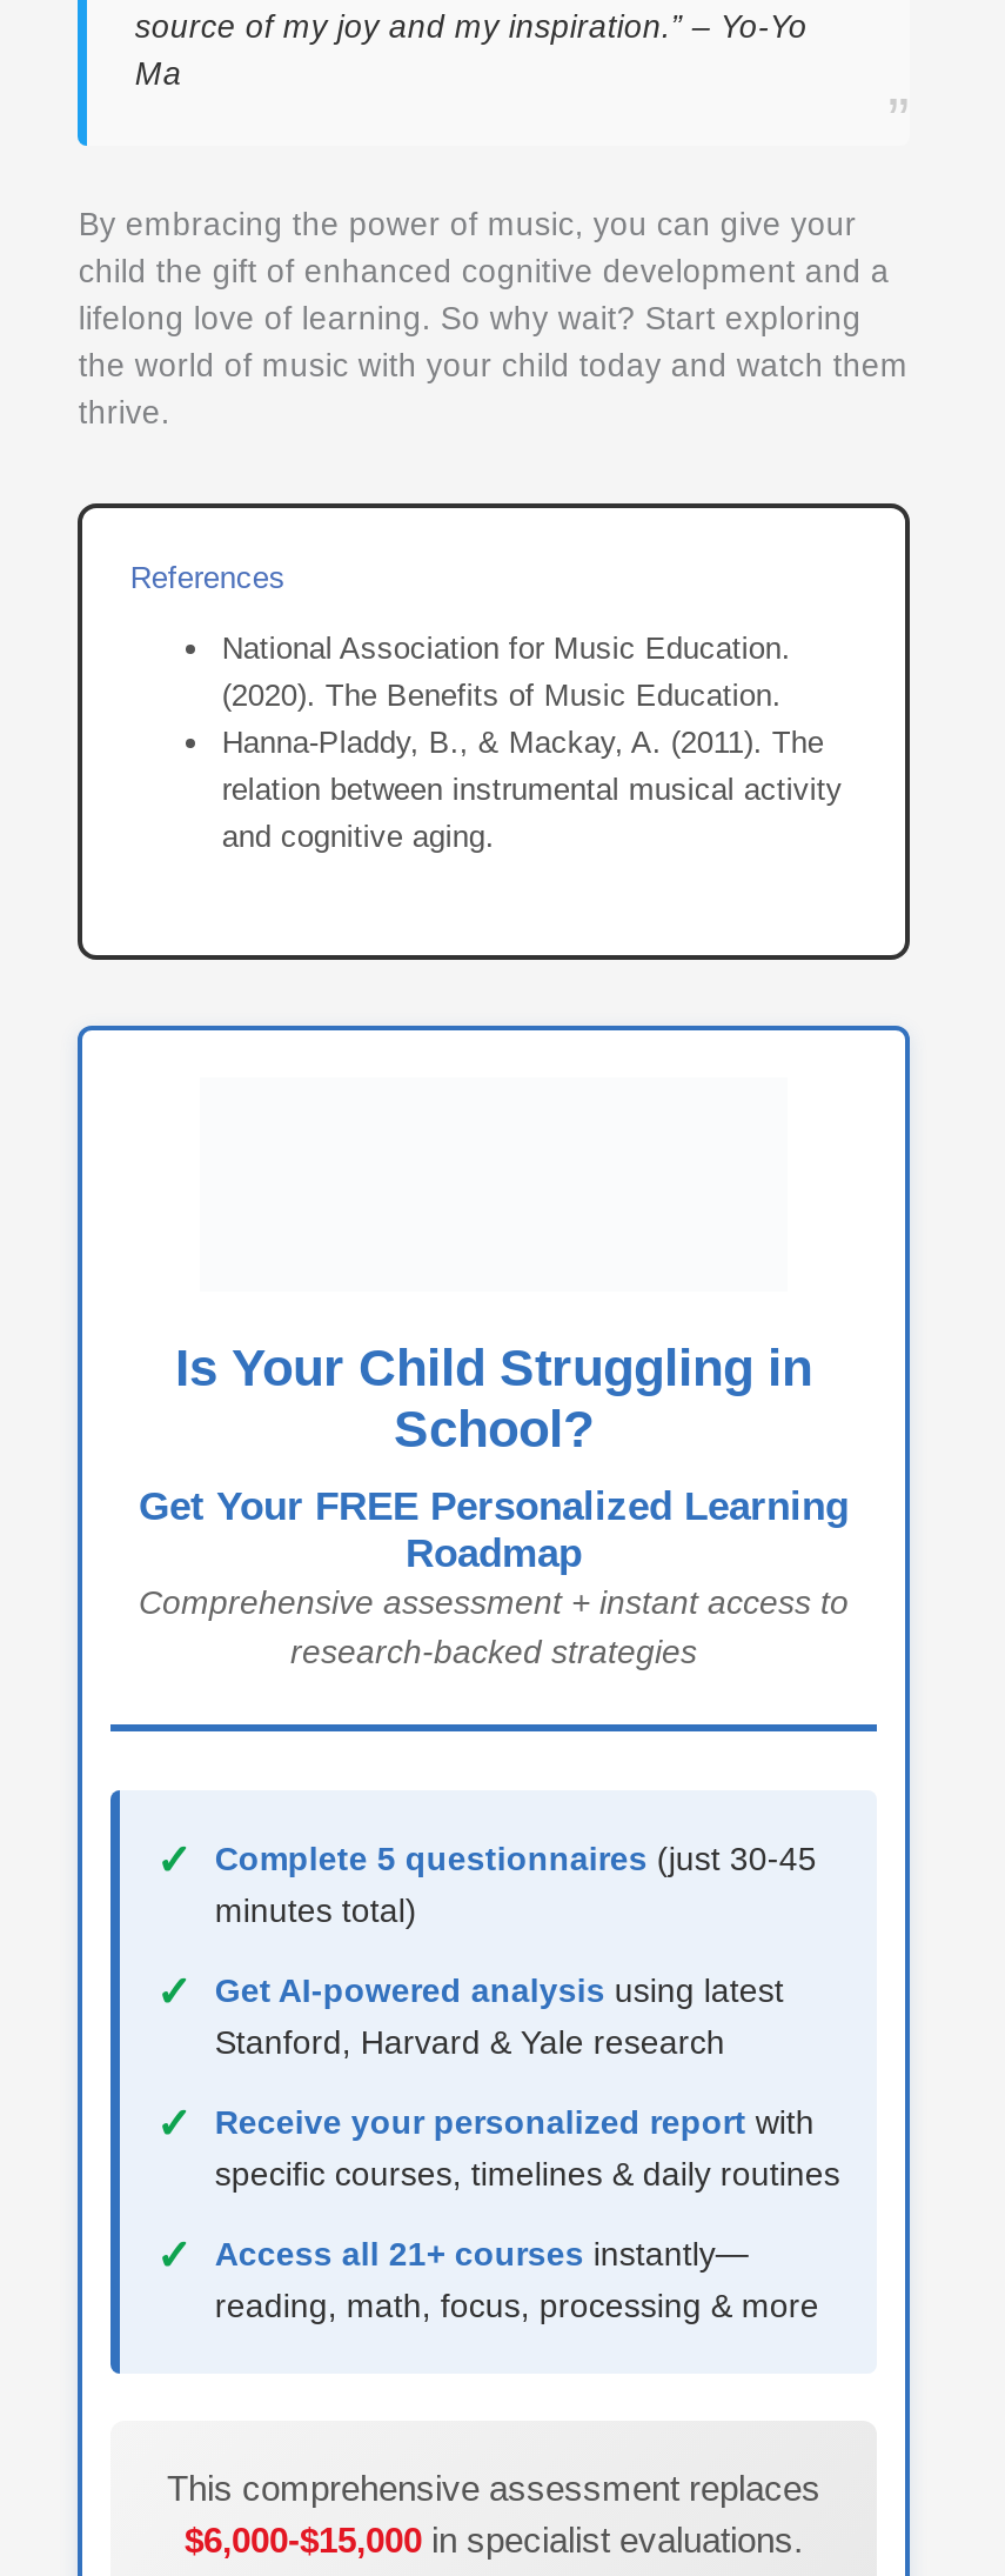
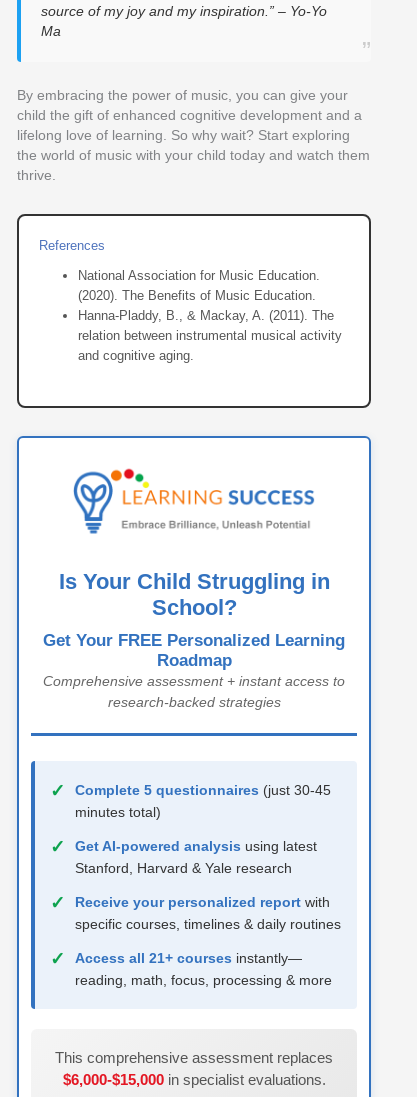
+ [image]
